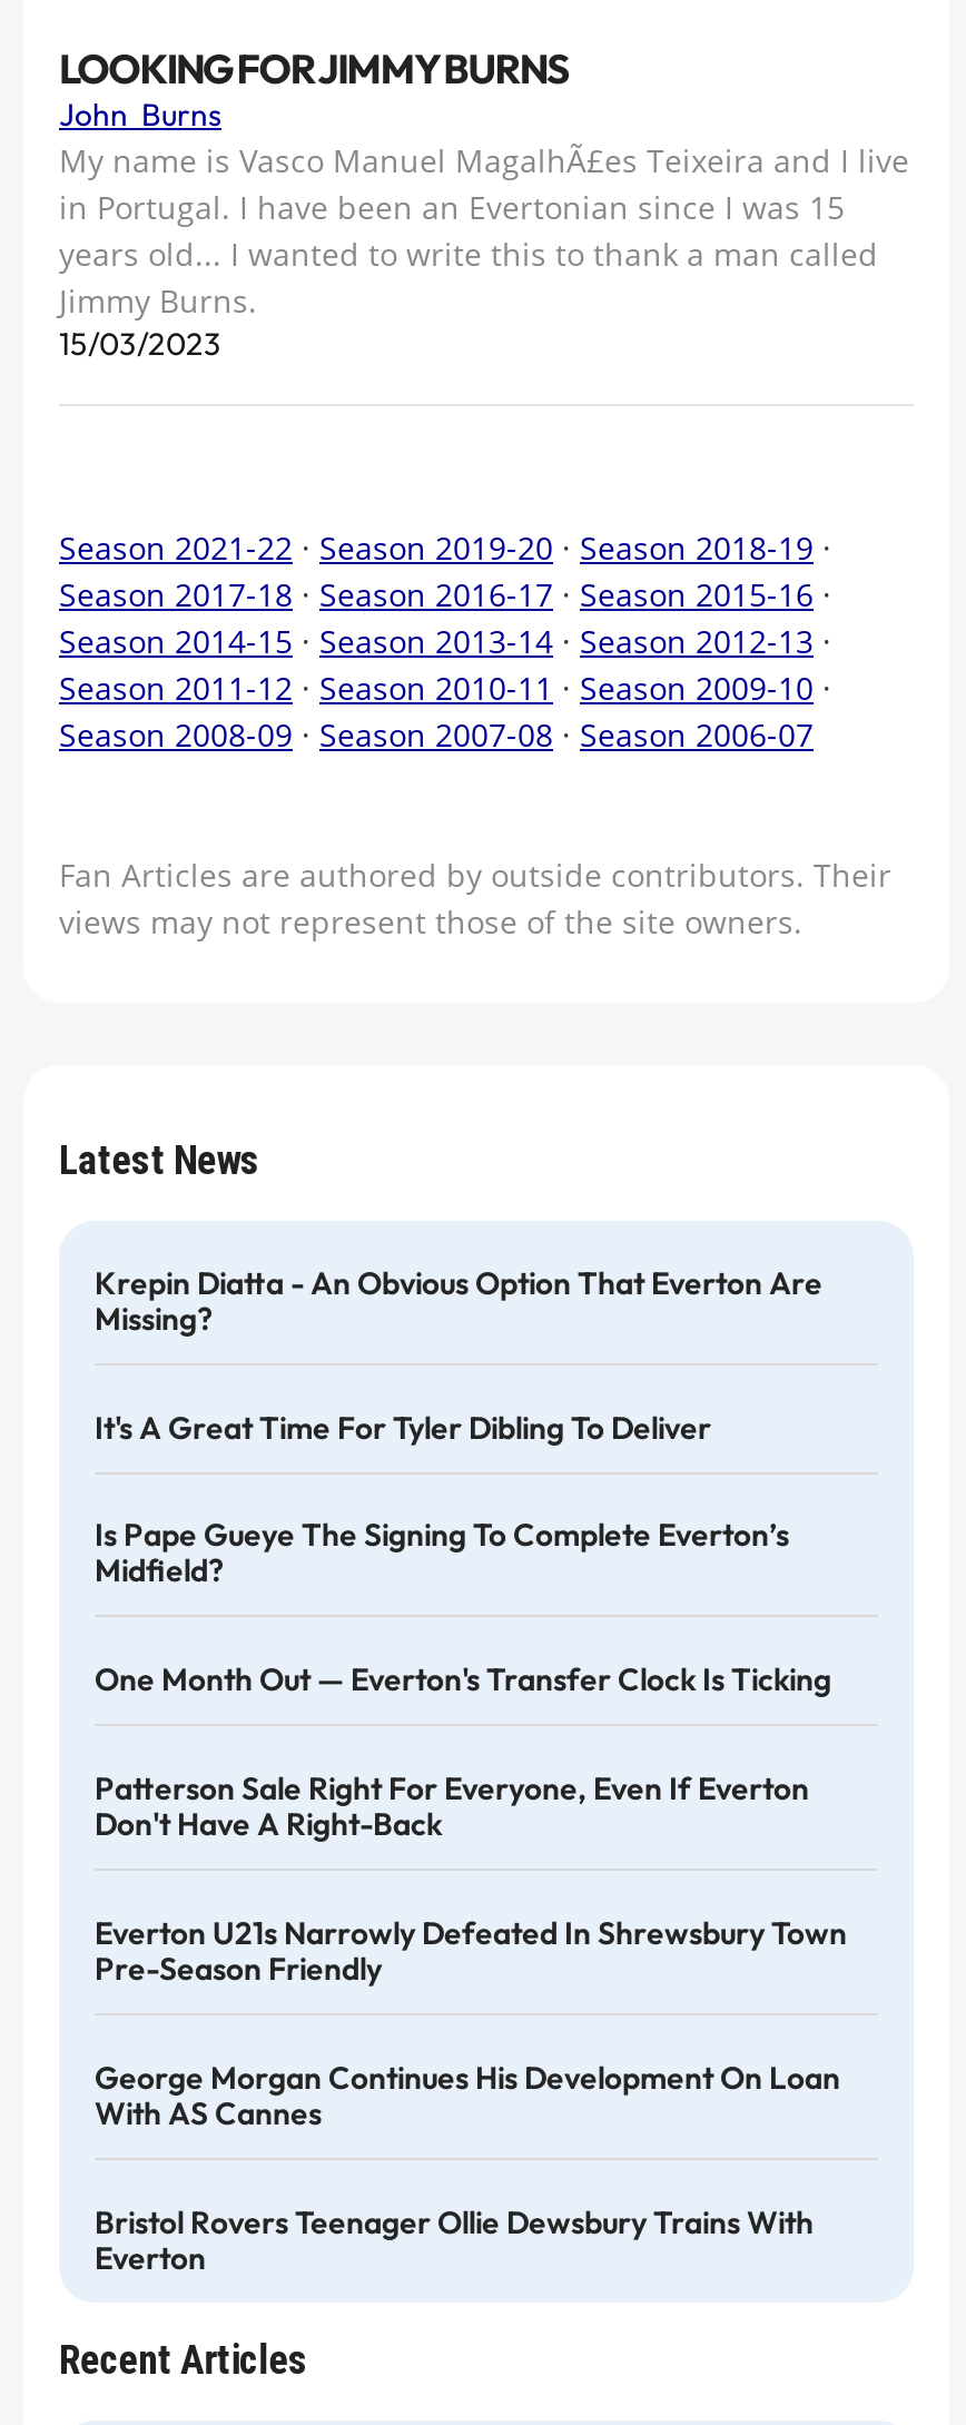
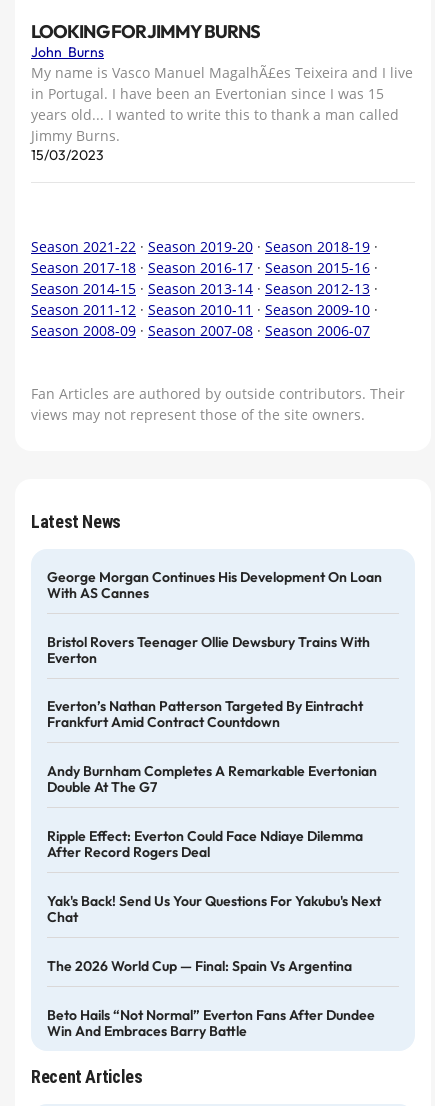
- Krepin Diatta - An Obvious Option That Everton Are
- Missing?
- It's A Great Time For Tyler Dibling To Deliver
- Is Pape Gueye The Signing To Complete Everton’s
- Midfield?
- One Month Out — Everton's Transfer Clock Is Ticking
- Patterson Sale Right For Everyone, Even If Everton
- Don't Have A Right-Back
- Everton U21s Narrowly Defeated In Shrewsbury Town
- Pre-Season Friendly

moved up: George Morgan Continues His Development On Loan | With AS Cannes | Bristol Rovers Teenager Ollie Dewsbury Trains With | Everton

+ Everton’s Nathan Patterson Targeted By Eintracht
+ Frankfurt Amid Contract Countdown
+ Andy Burnham Completes A Remarkable Evertonian
+ Double At The G7
+ Ripple Effect: Everton Could Face Ndiaye Dilemma
+ After Record Rogers Deal
+ Yak's Back! Send Us Your Questions For Yakubu's Next
+ Chat
+ The 2026 World Cup — Final: Spain Vs Argentina
+ Beto Hails “not Normal” Everton Fans After Dundee
+ Win And Embraces Barry Battle
